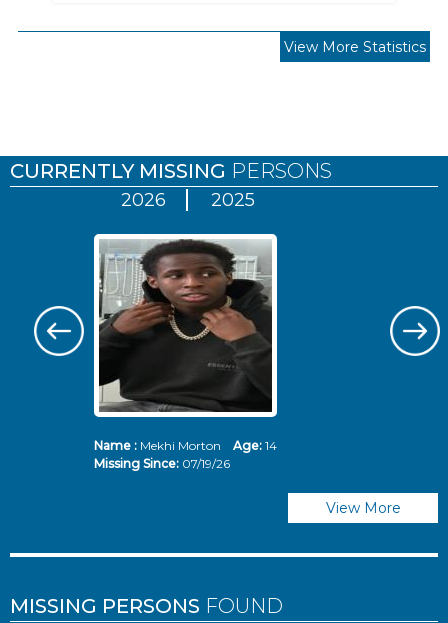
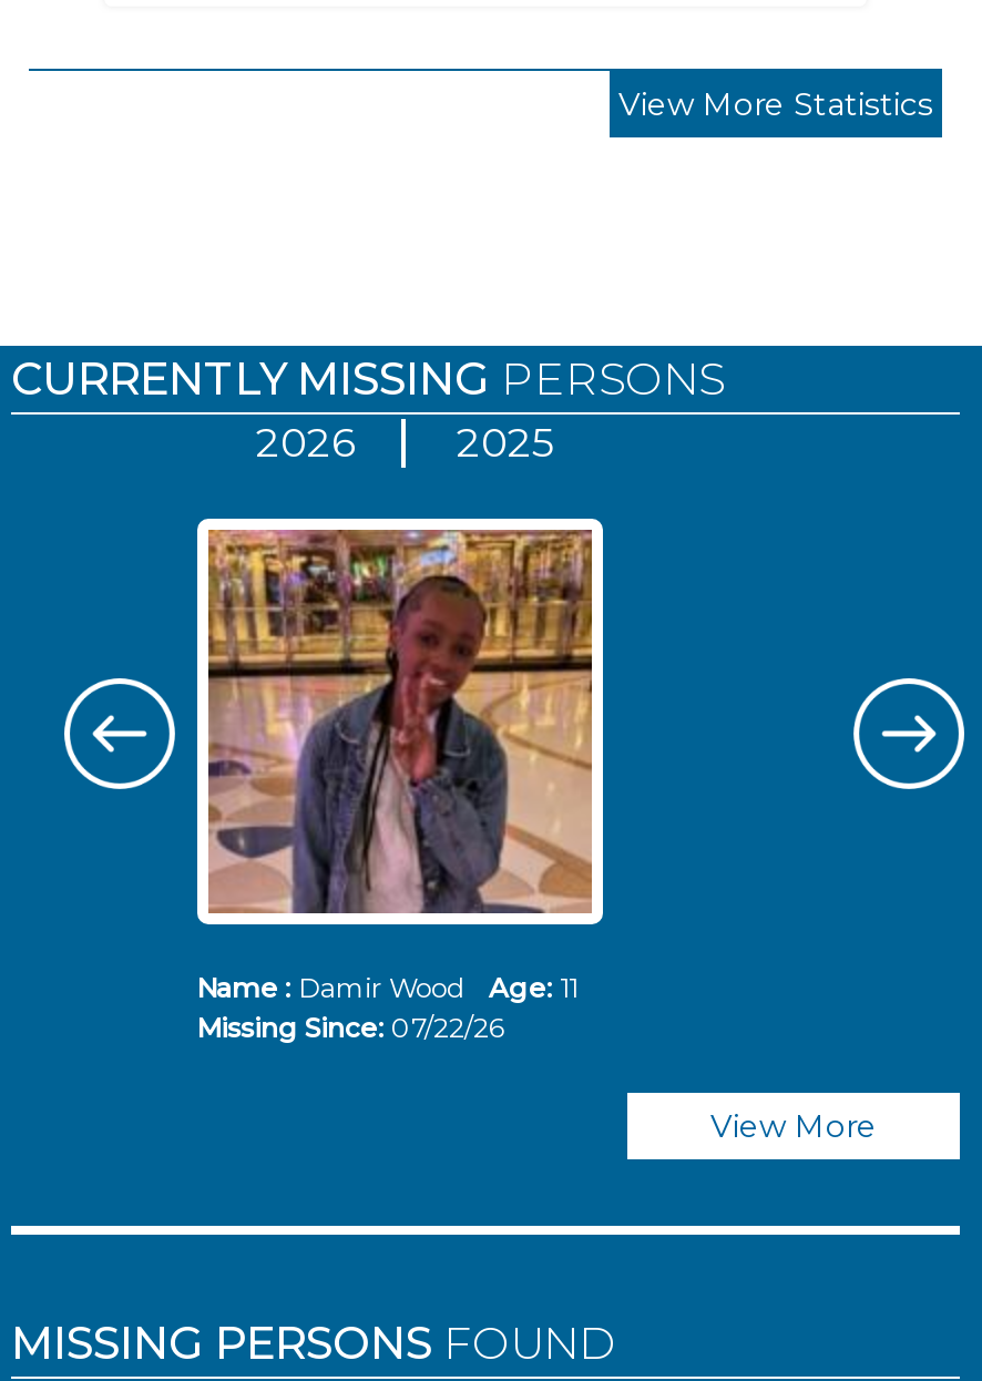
- [image]
- Name : Mekhi Morton Age: 14
+ [image]
+ Name : Damir Wood Age: 11

- Missing Since: 07/19/26
+ Missing Since: 07/22/26
